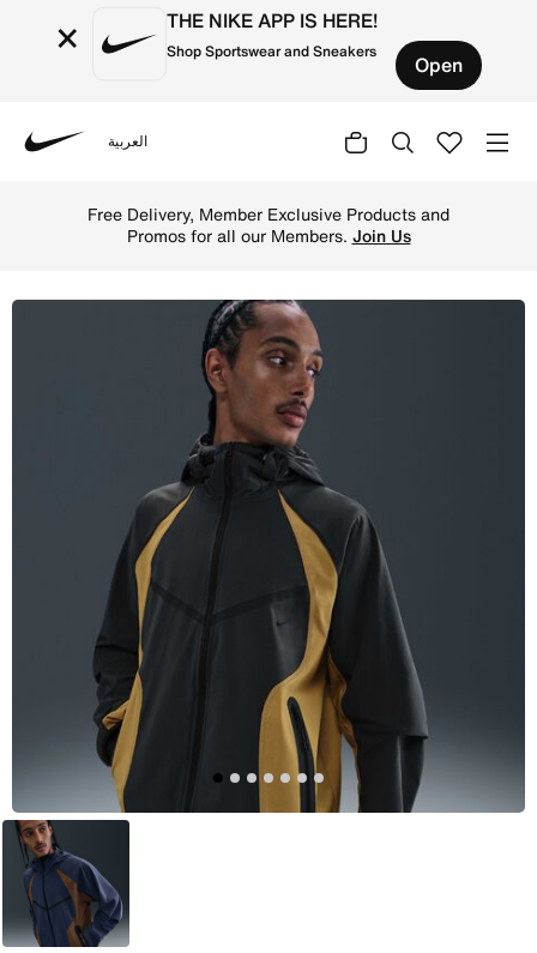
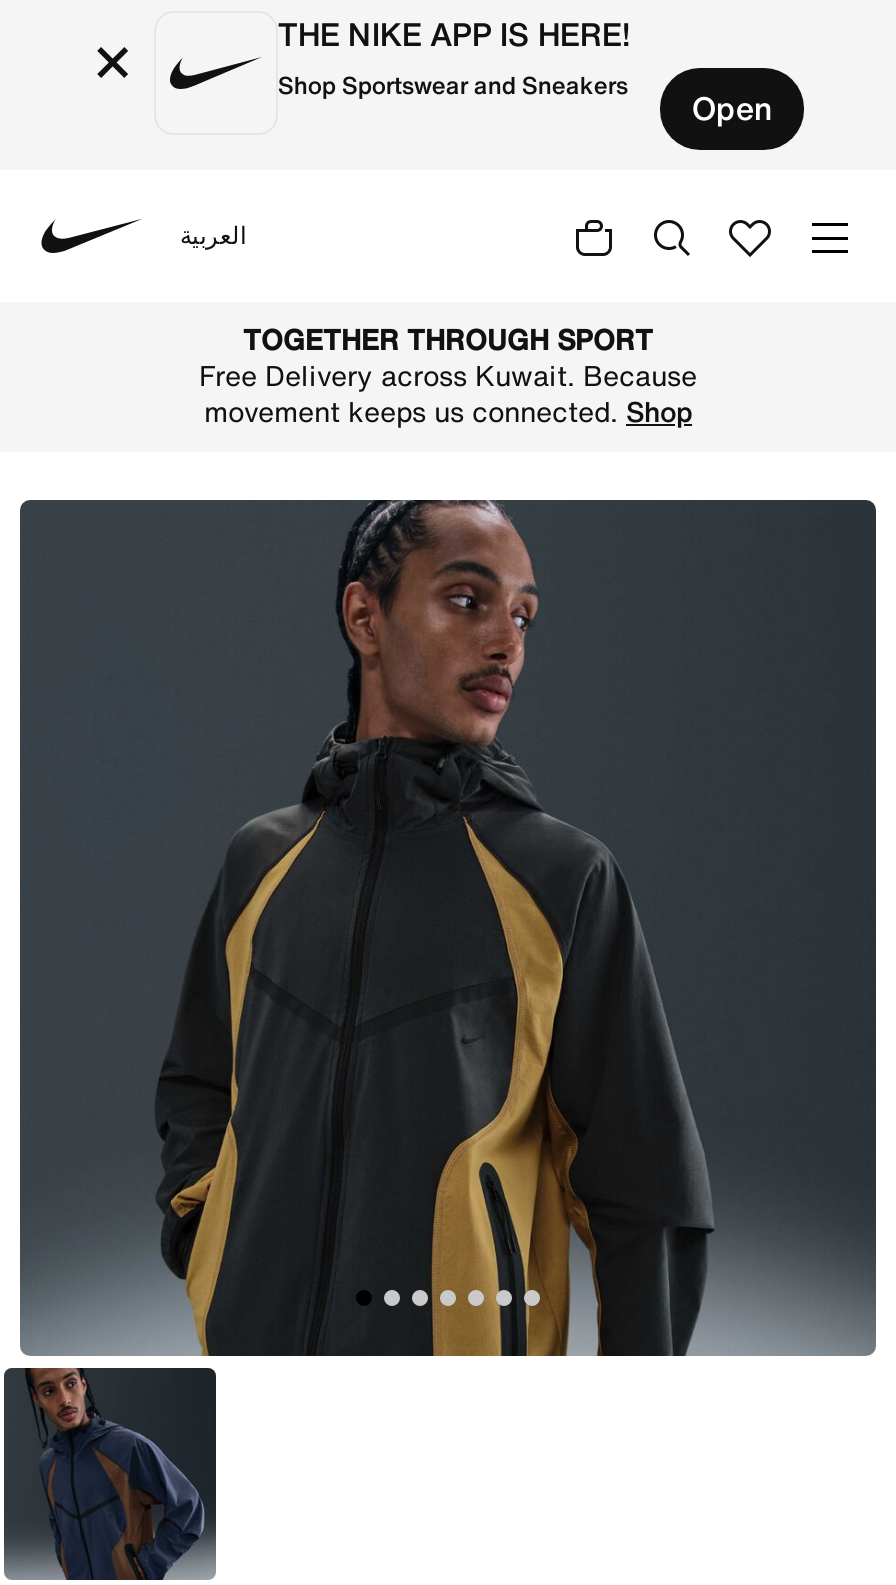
- Free Delivery, Member Exclusive Products and
- Promos for all our Members. Join Us
+ TOGETHER THROUGH SPORT
+ Free Delivery across Kuwait. Because
+ movement keeps us connected. Shop
